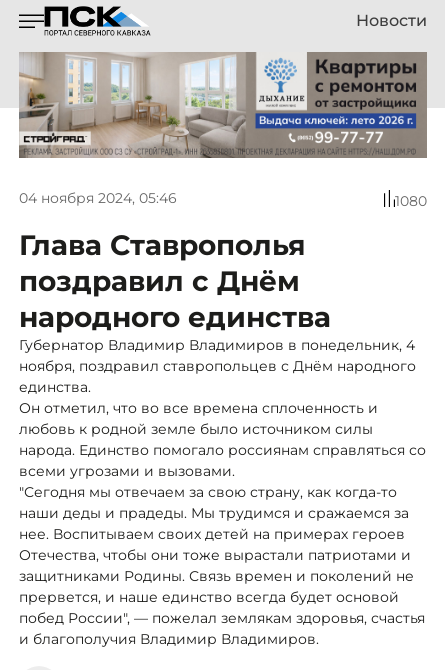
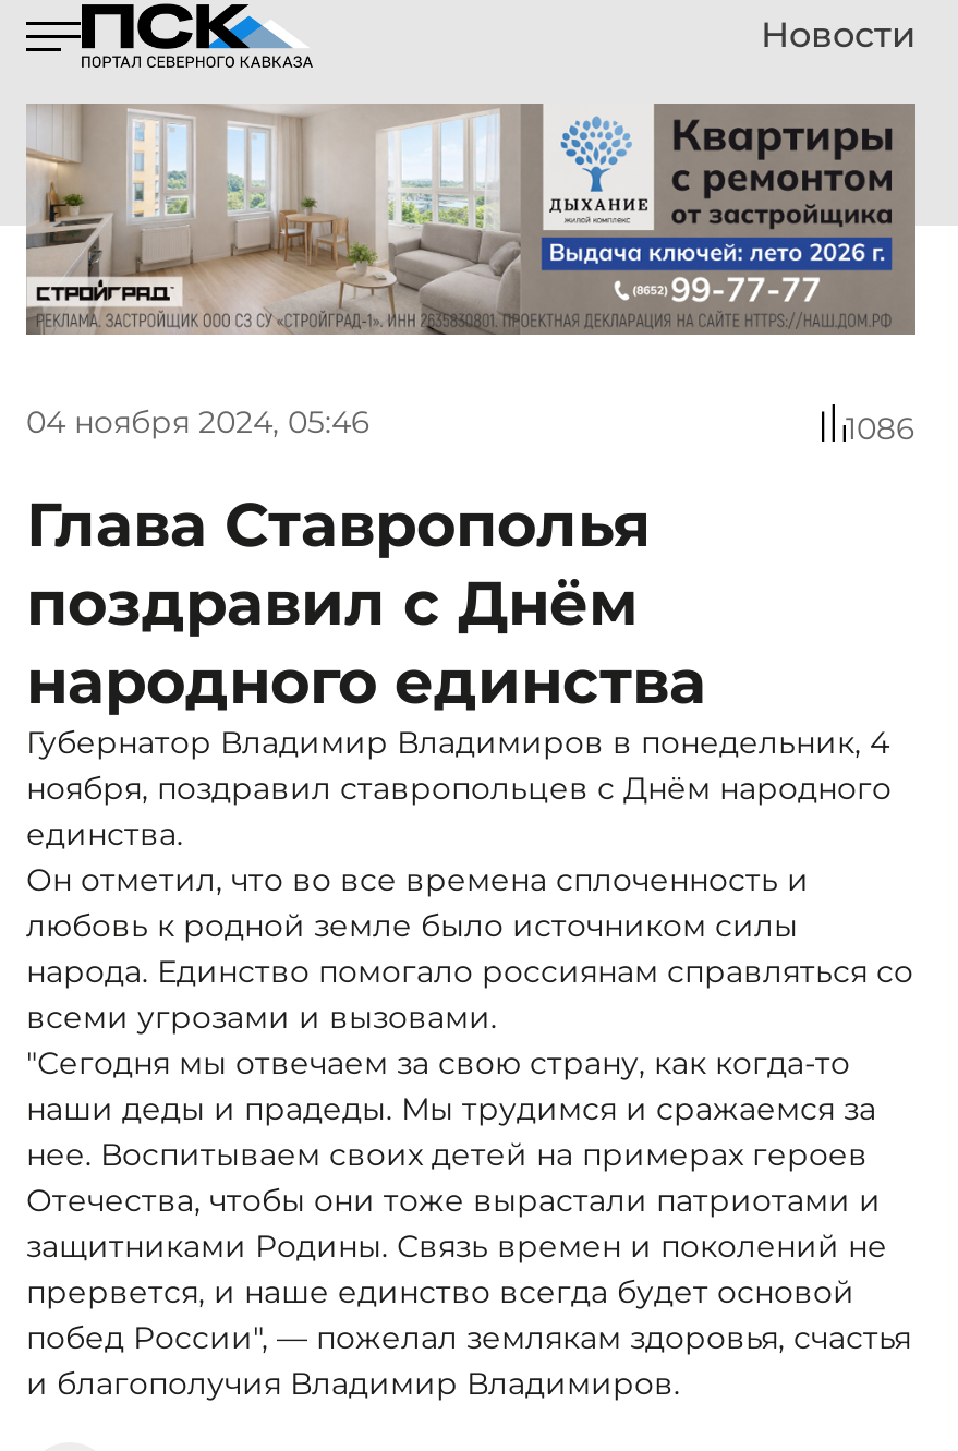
- 1080
+ 1086
